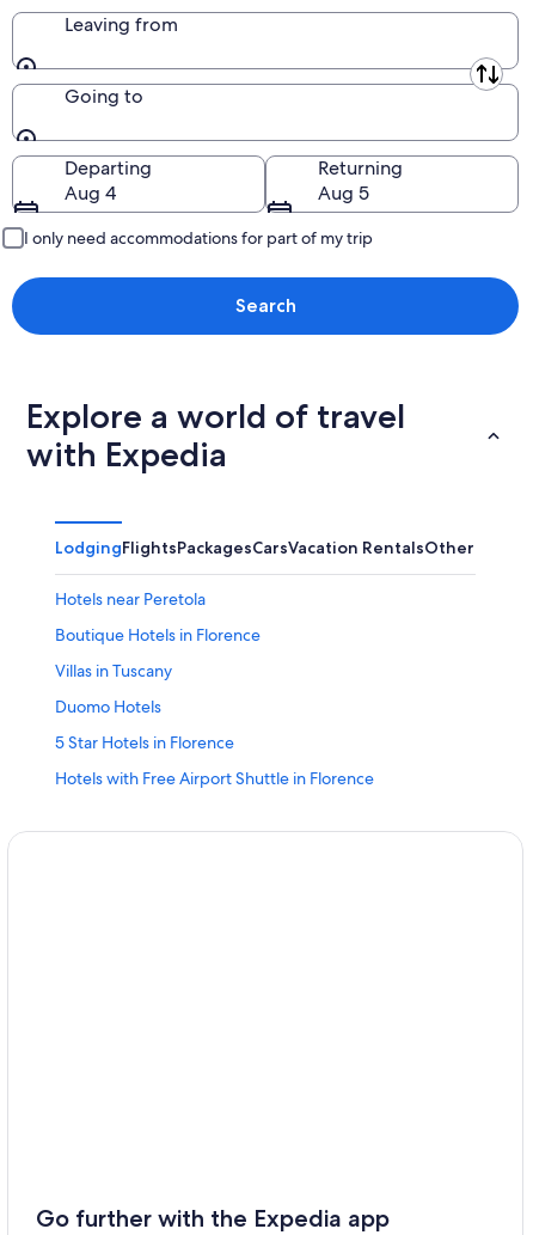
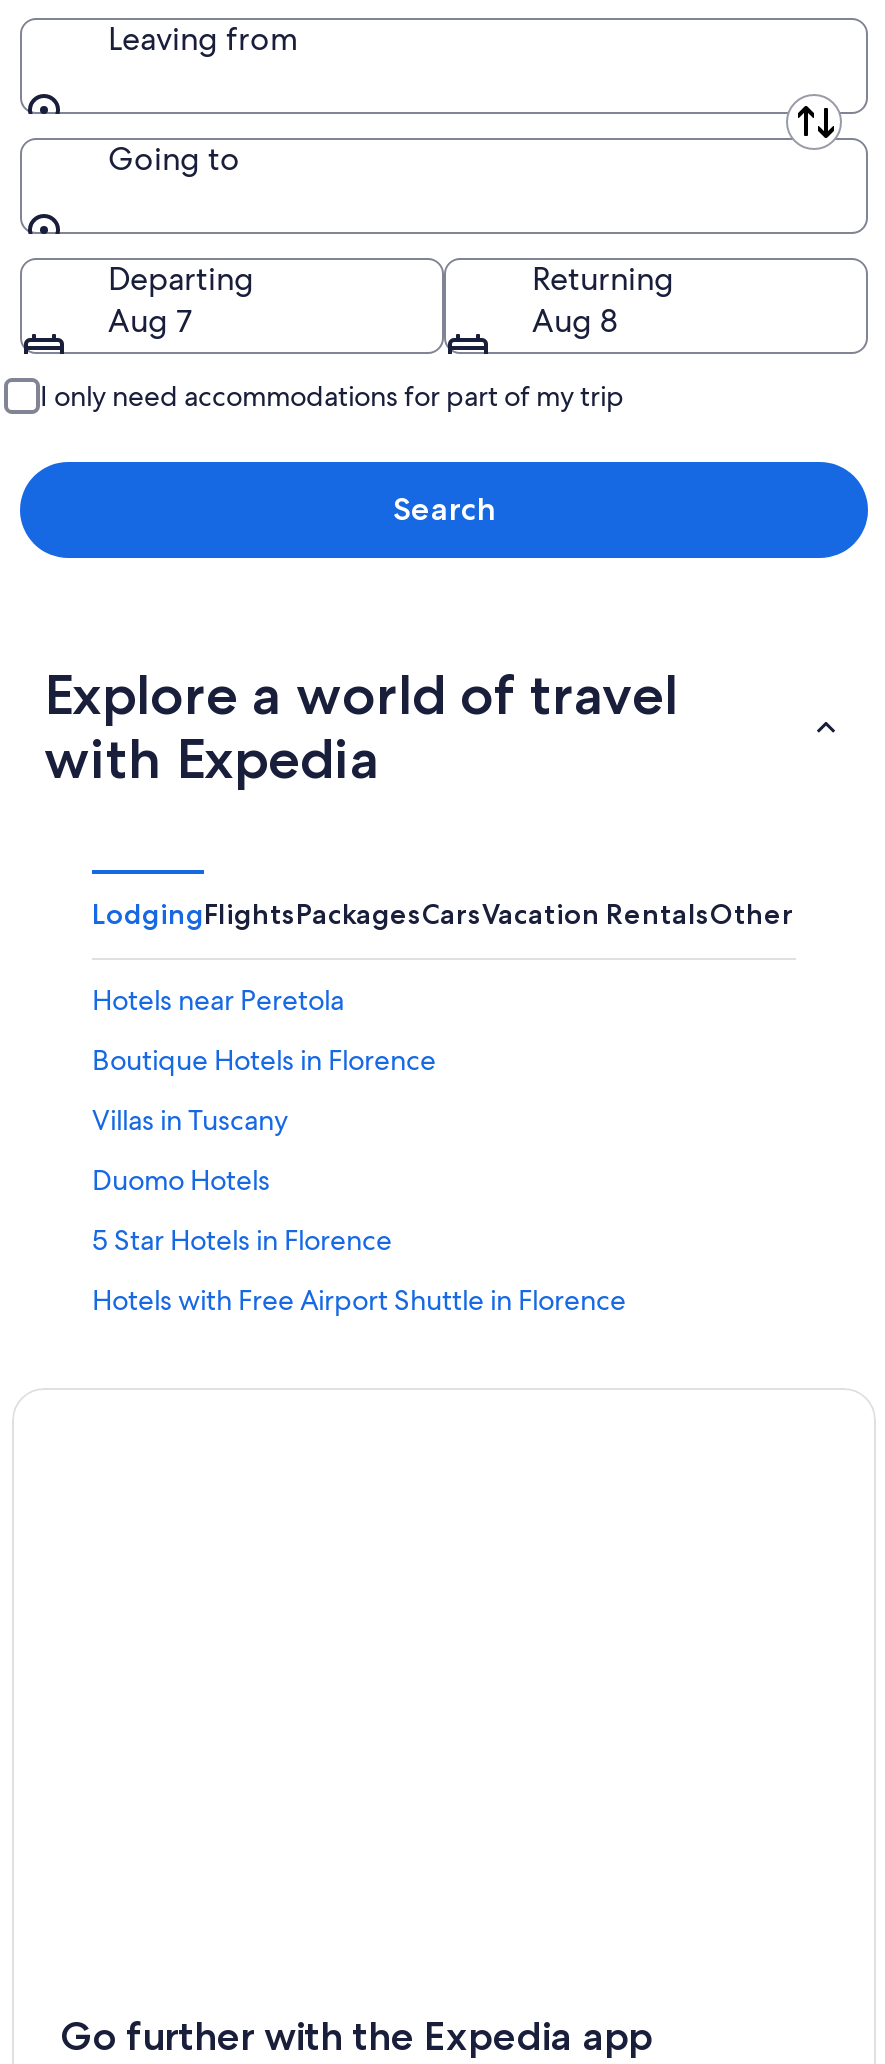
- Aug 4
+ Aug 7

- Aug 5
+ Aug 8
